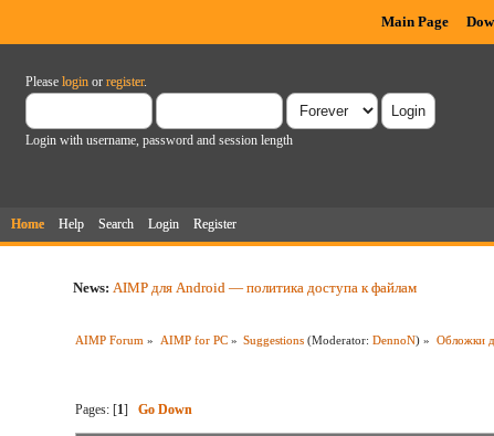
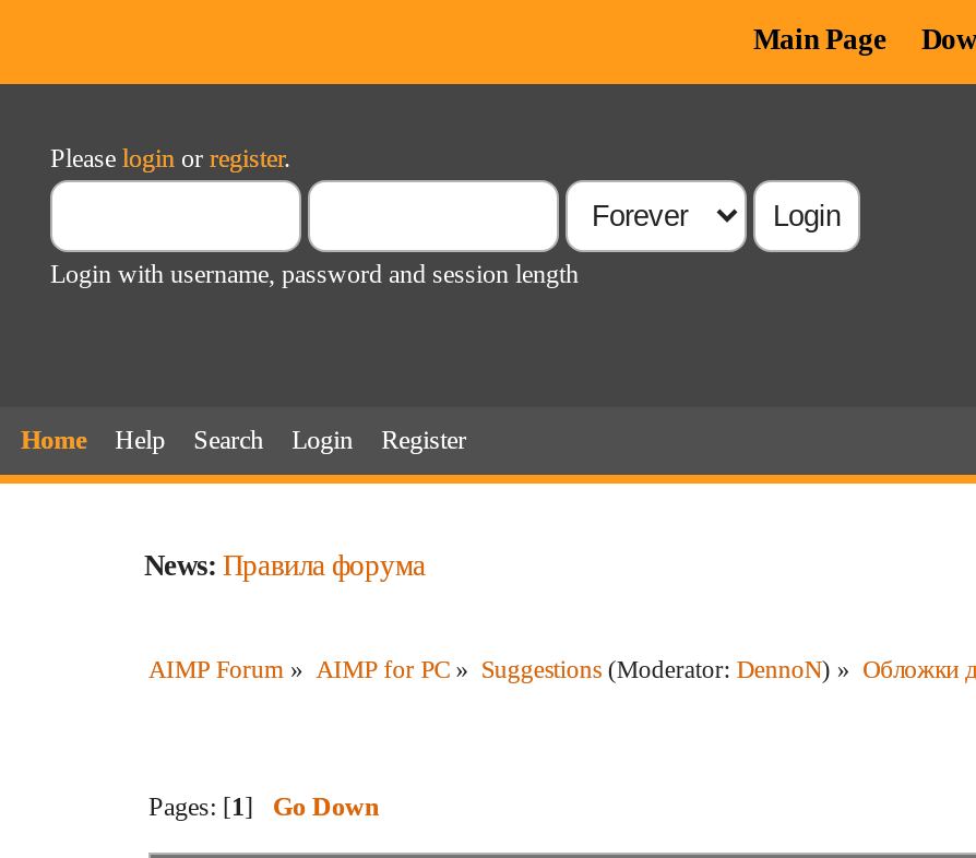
- News: AIMP для Android — политика доступа к файлам
+ News: Правила форума
